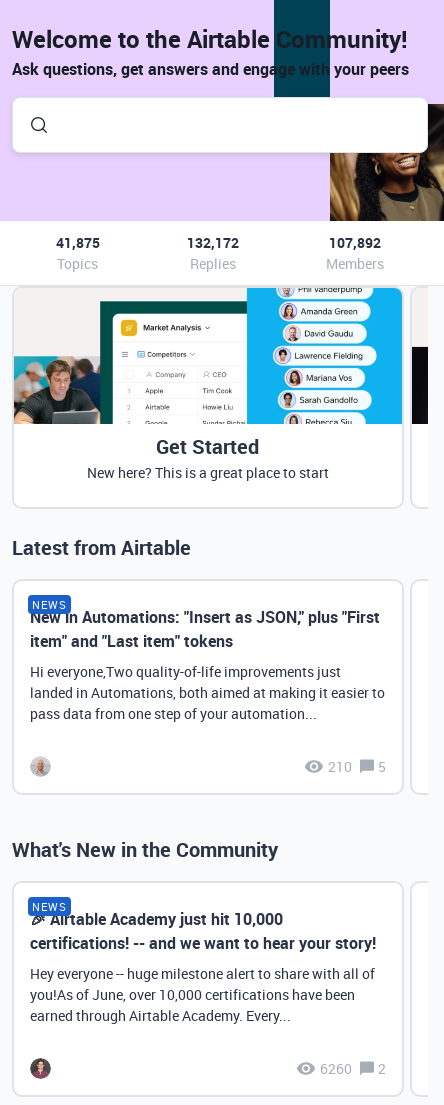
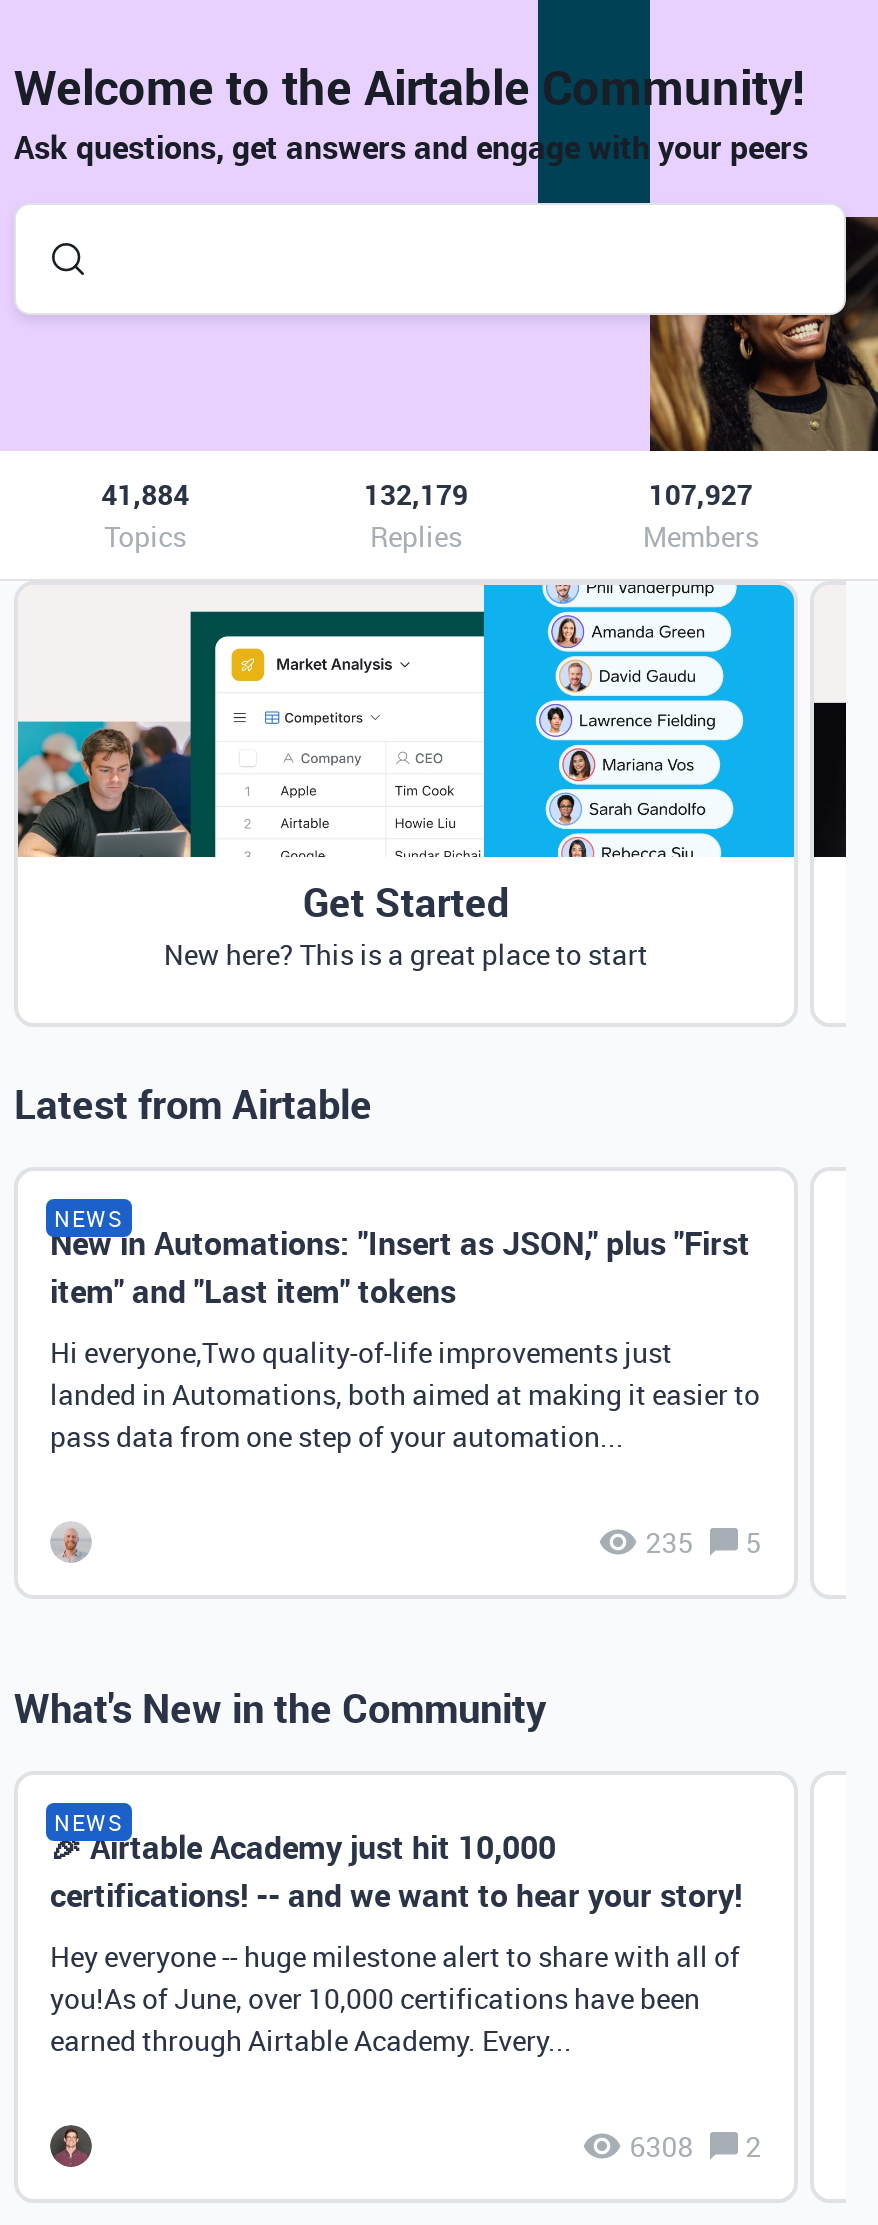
- 41,875
+ 41,884

- 132,172
+ 132,179

- 107,892
+ 107,927

- 210 5
+ 235 5

- 6260 2
+ 6308 2
